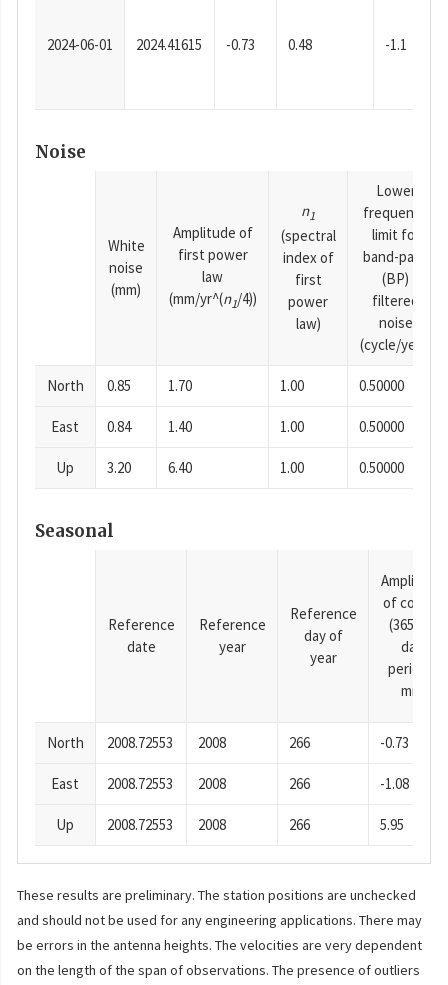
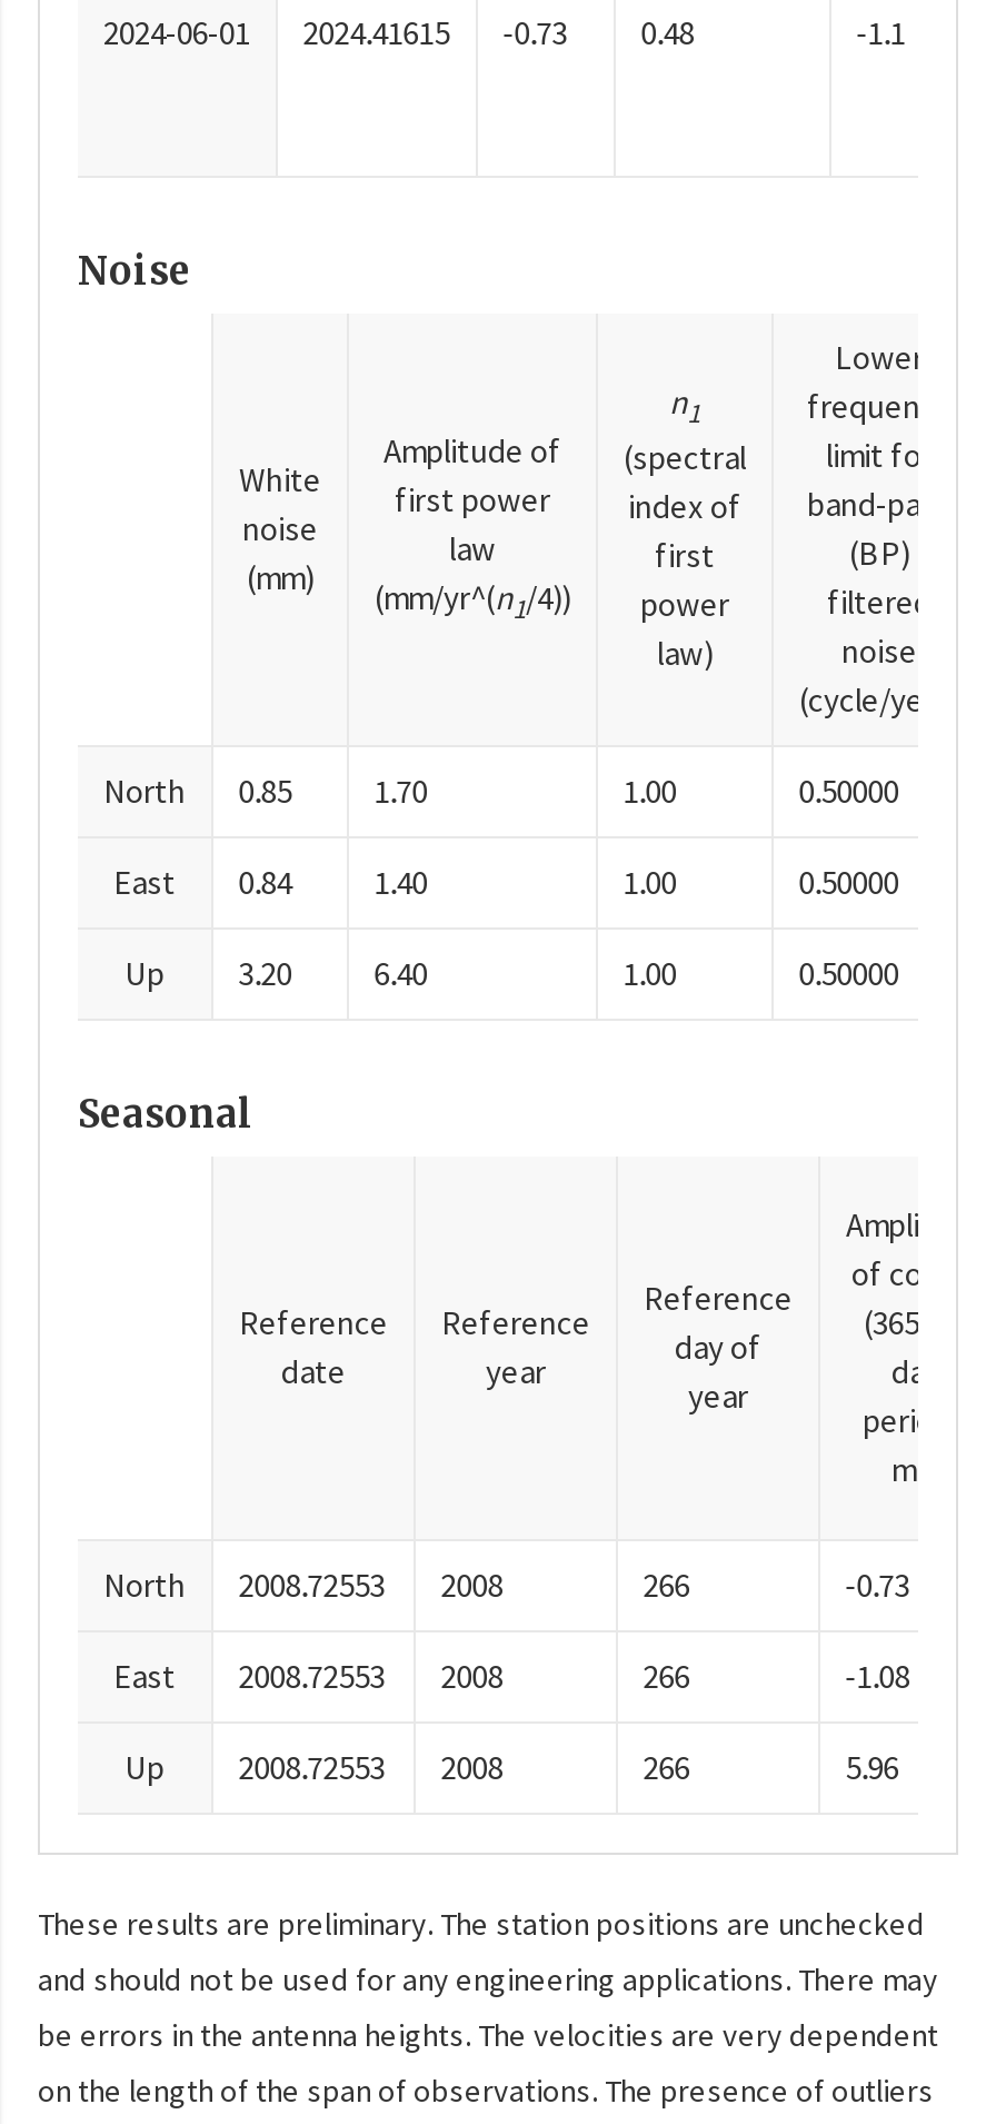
- 5.95
+ 5.96
